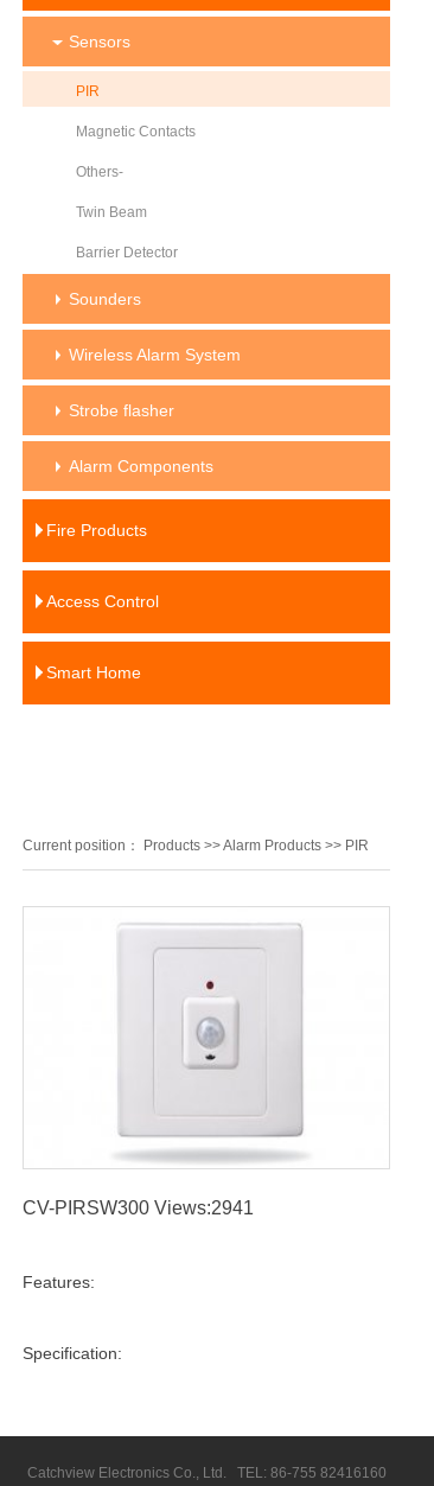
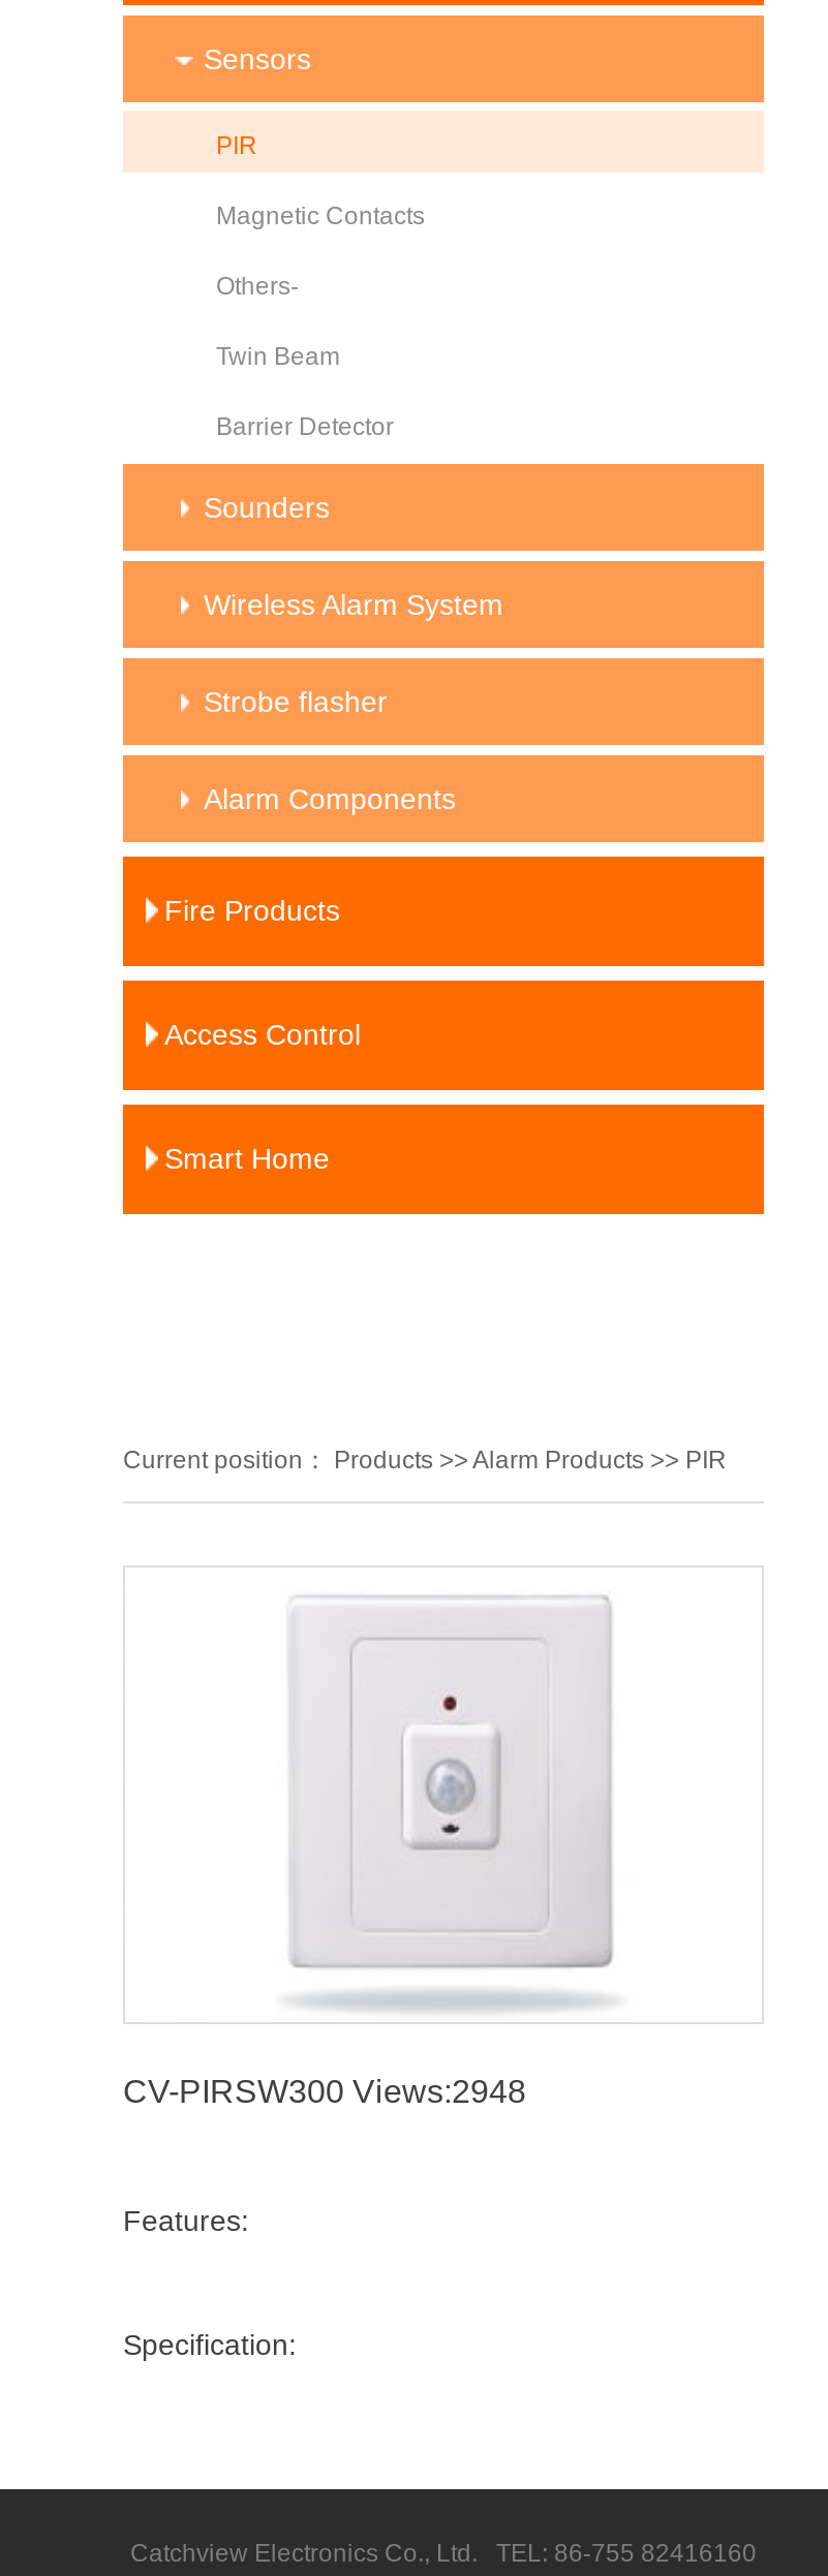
- CV-PIRSW300 Views:2941
+ CV-PIRSW300 Views:2948
